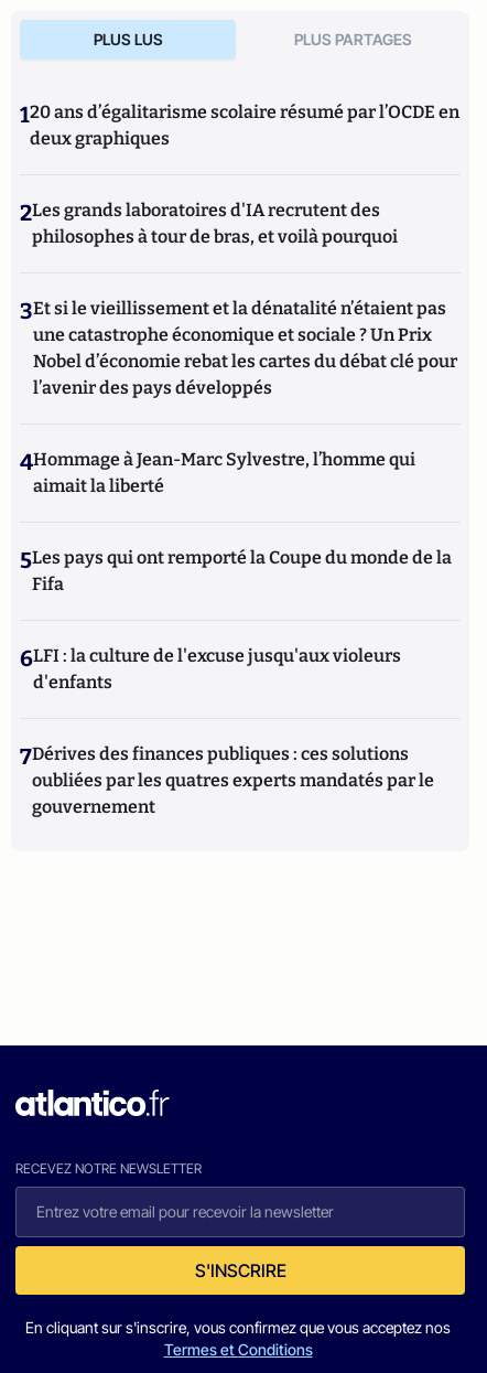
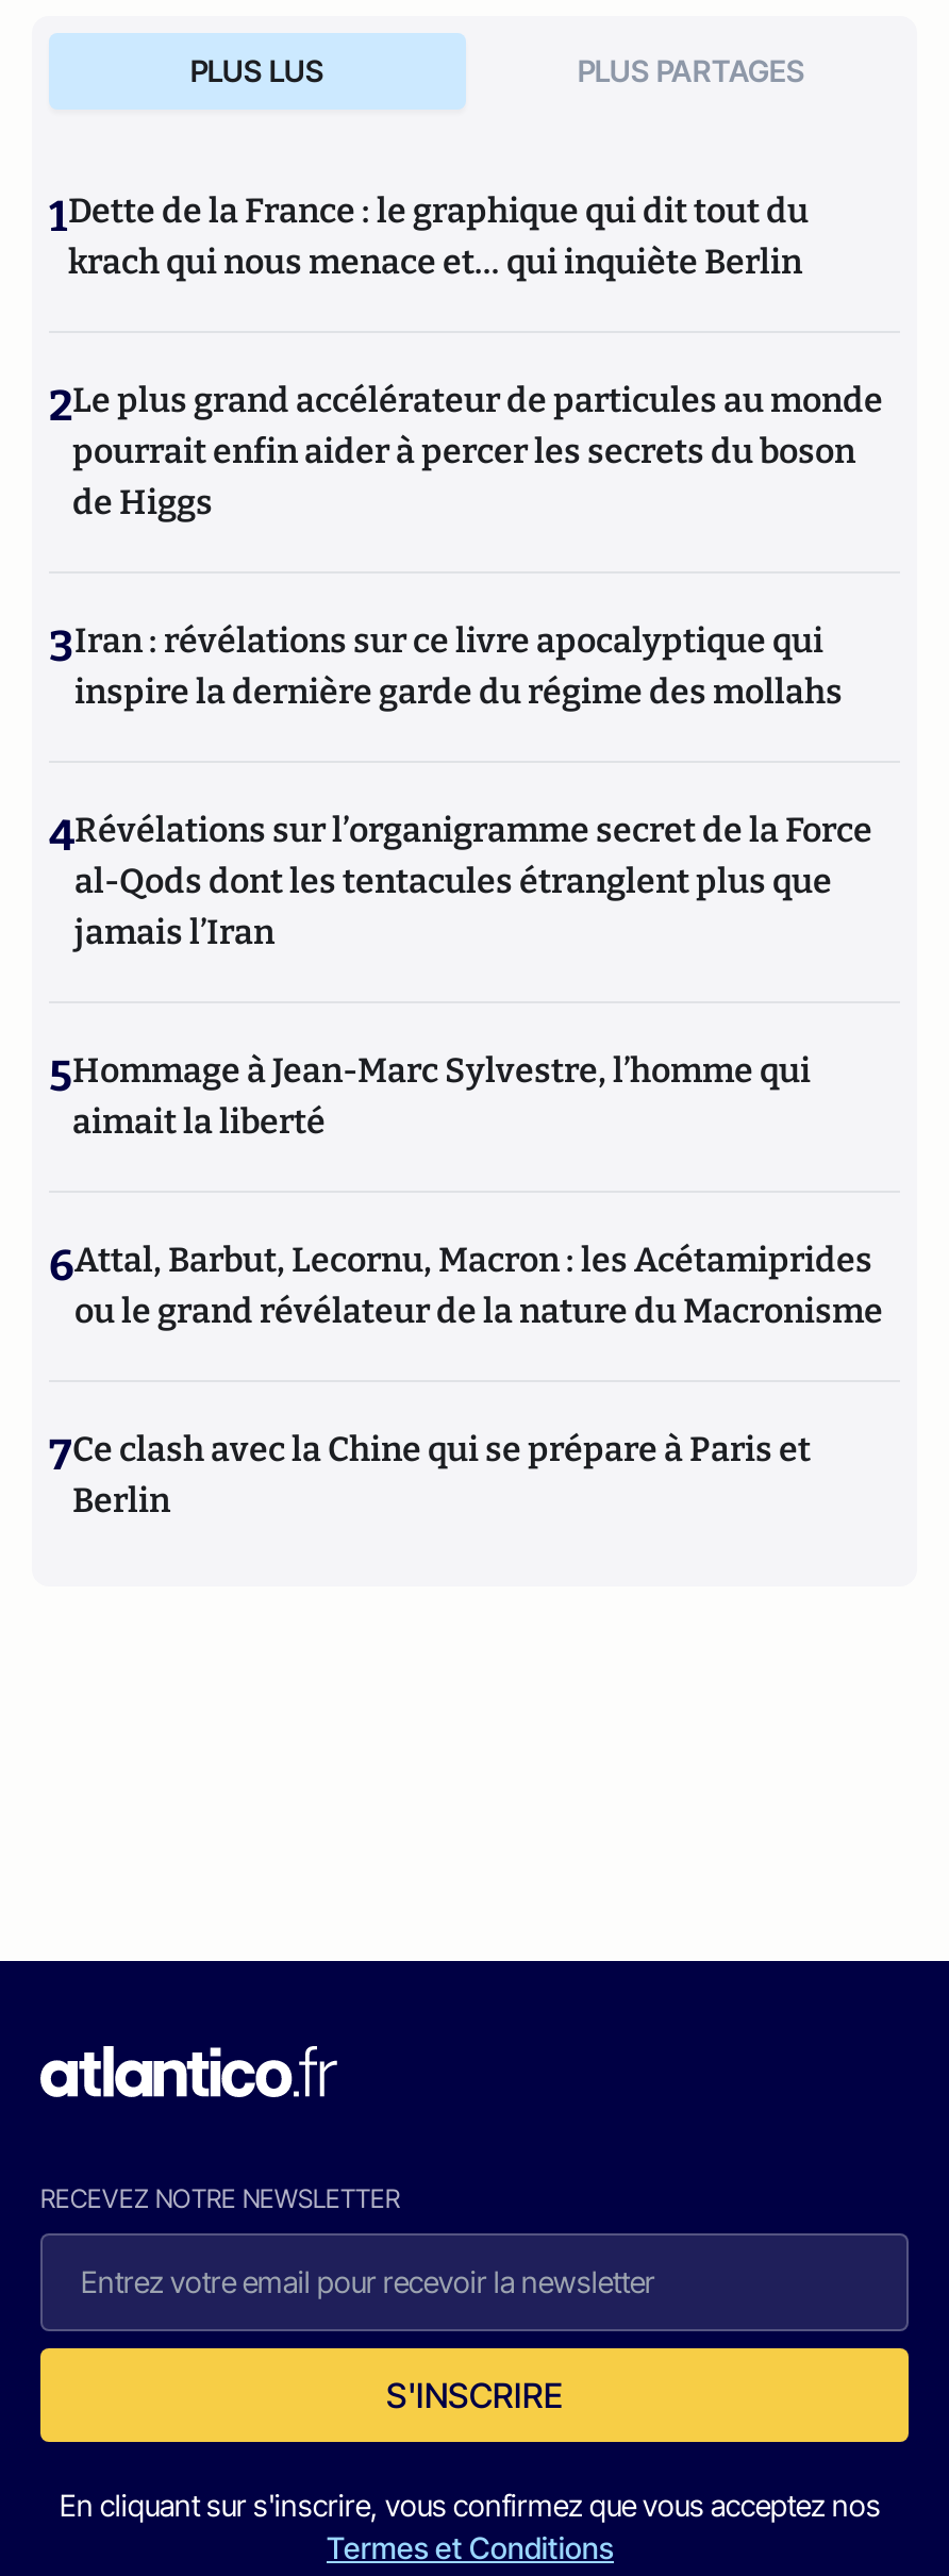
- 120 ans d’égalitarisme scolaire résumé par l’OCDE en
- deux graphiques
- 2Les grands laboratoires d'IA recrutent des
- philosophes à tour de bras, et voilà pourquoi
- 3Et si le vieillissement et la dénatalité n’étaient pas
- une catastrophe économique et sociale ? Un Prix
- Nobel d’économie rebat les cartes du débat clé pour
- l’avenir des pays développés
- 4Hommage à Jean-Marc Sylvestre, l’homme qui
+ 1Dette de la France : le graphique qui dit tout du
+ krach qui nous menace et… qui inquiète Berlin
+ 2Le plus grand accélérateur de particules au monde
+ pourrait enfin aider à percer les secrets du boson
+ de Higgs
+ 3Iran : révélations sur ce livre apocalyptique qui
+ inspire la dernière garde du régime des mollahs
+ 4Révélations sur l’organigramme secret de la Force
+ al-Qods dont les tentacules étranglent plus que
+ jamais l’Iran
+ 5Hommage à Jean-Marc Sylvestre, l’homme qui

moved down: aimait la liberté

- 5Les pays qui ont remporté la Coupe du monde de la
- Fifa
- 6LFI : la culture de l'excuse jusqu'aux violeurs
- d'enfants
- 7Dérives des finances publiques : ces solutions
- oubliées par les quatres experts mandatés par le
- gouvernement
+ 6Attal, Barbut, Lecornu, Macron : les Acétamiprides
+ ou le grand révélateur de la nature du Macronisme
+ 7Ce clash avec la Chine qui se prépare à Paris et
+ Berlin
